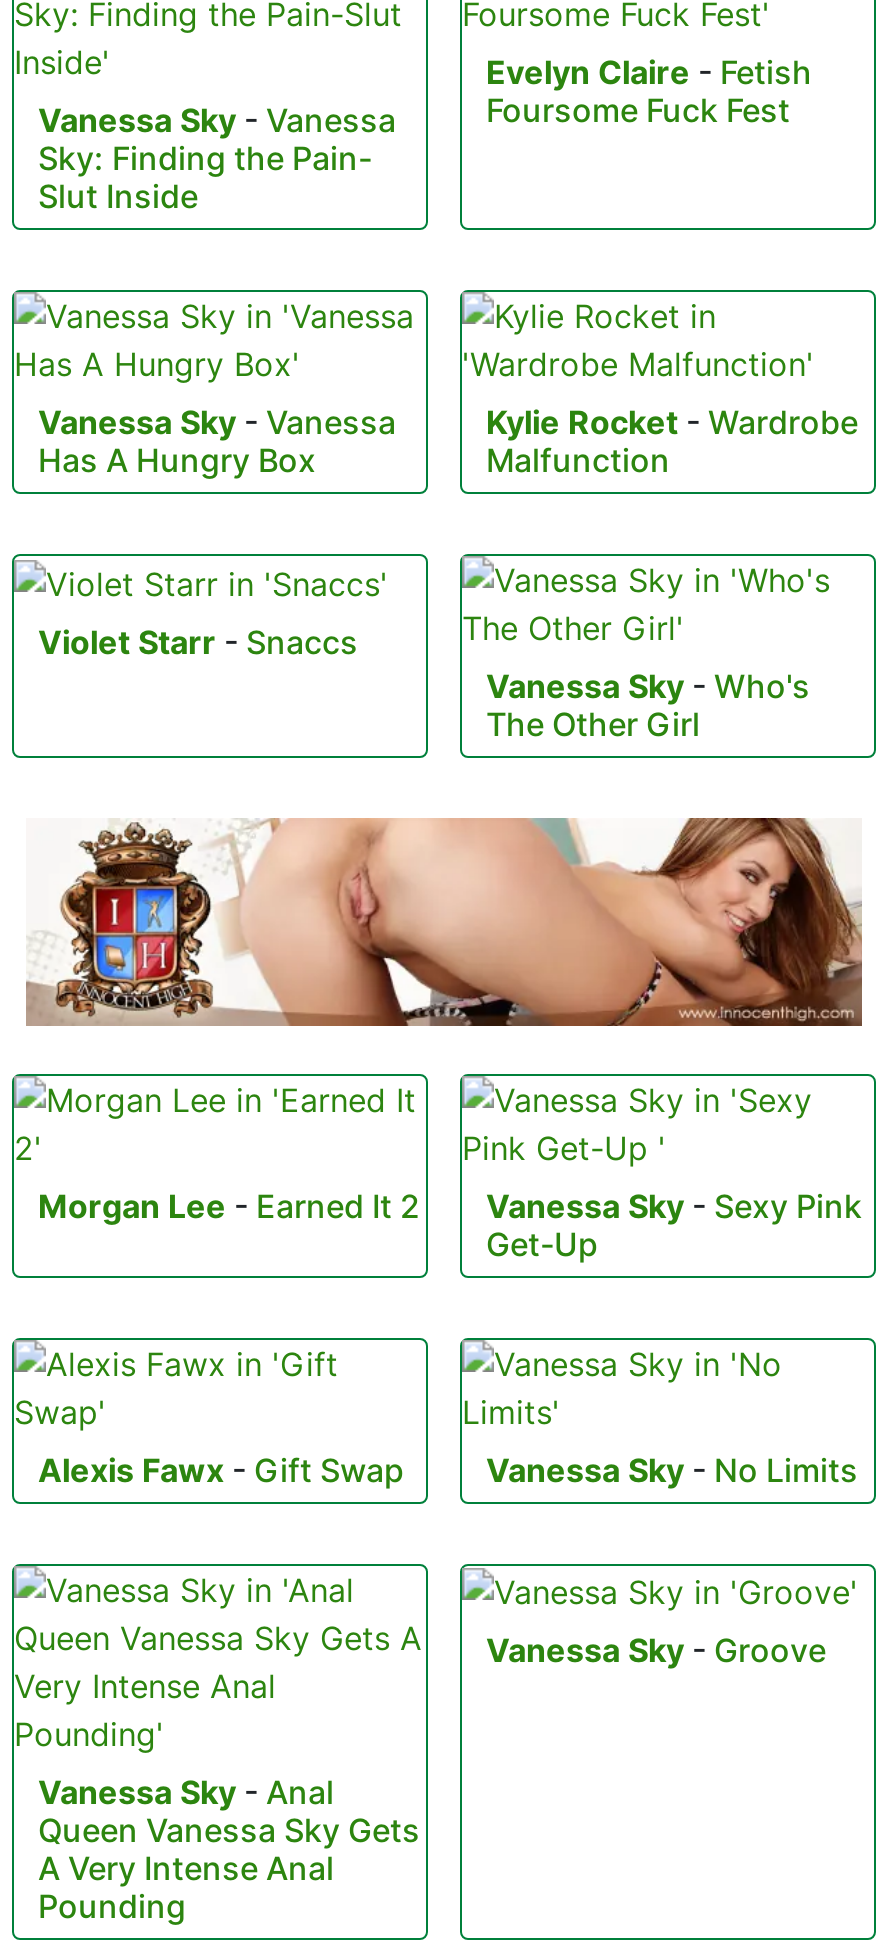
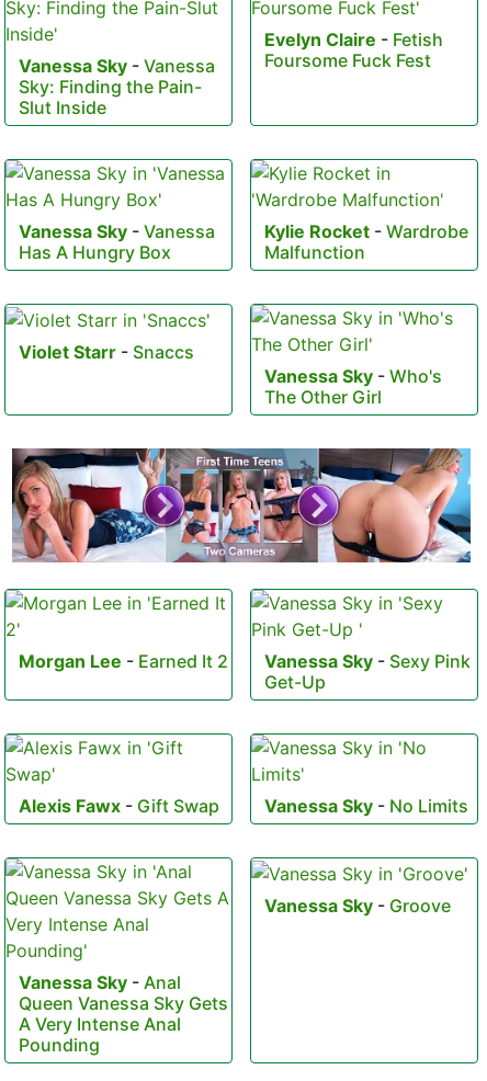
- [image]
+ [image]
